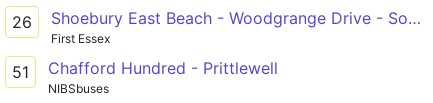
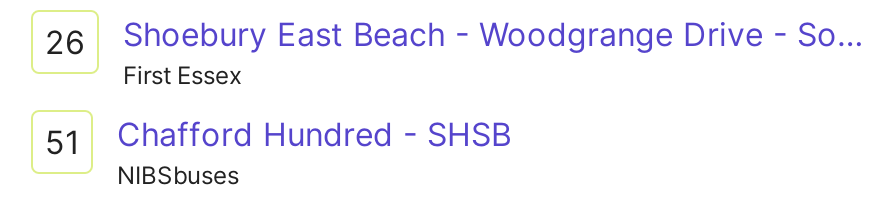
- Chafford Hundred - Prittlewell
+ Chafford Hundred - SHSB
